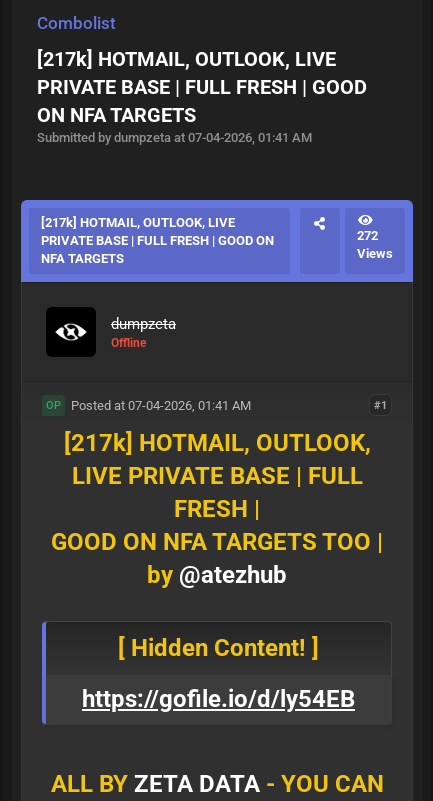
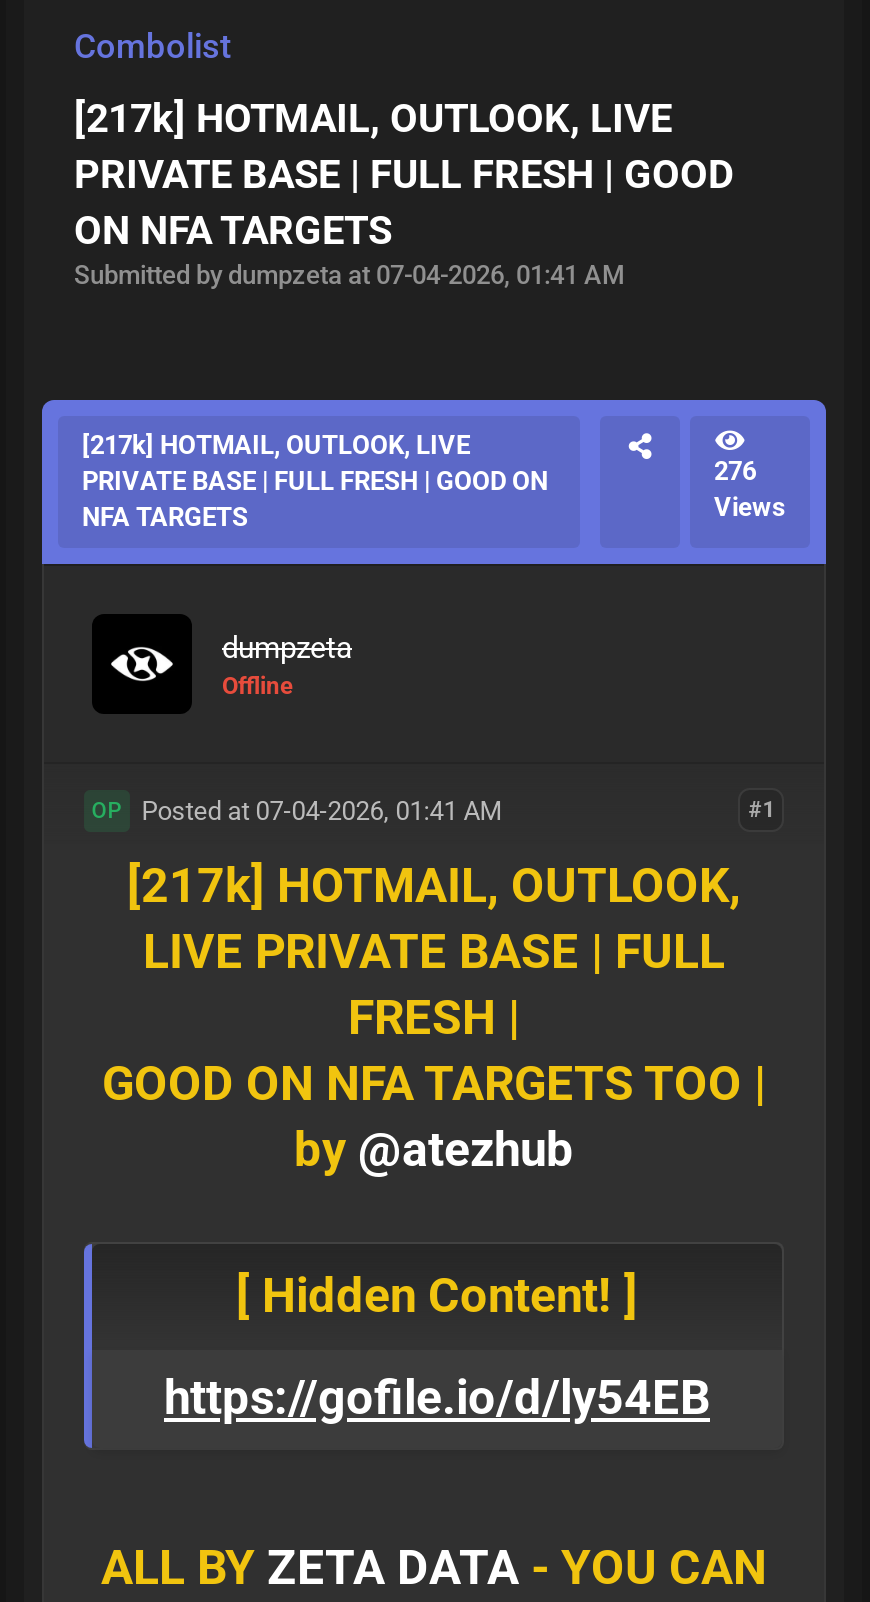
- 272
+ 276
